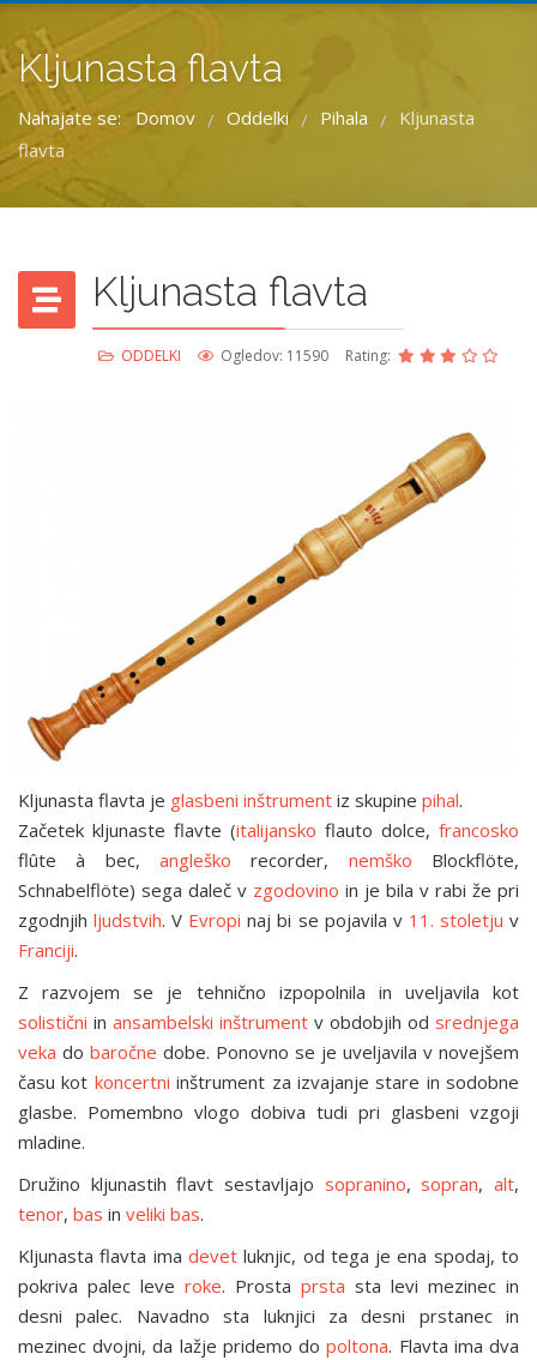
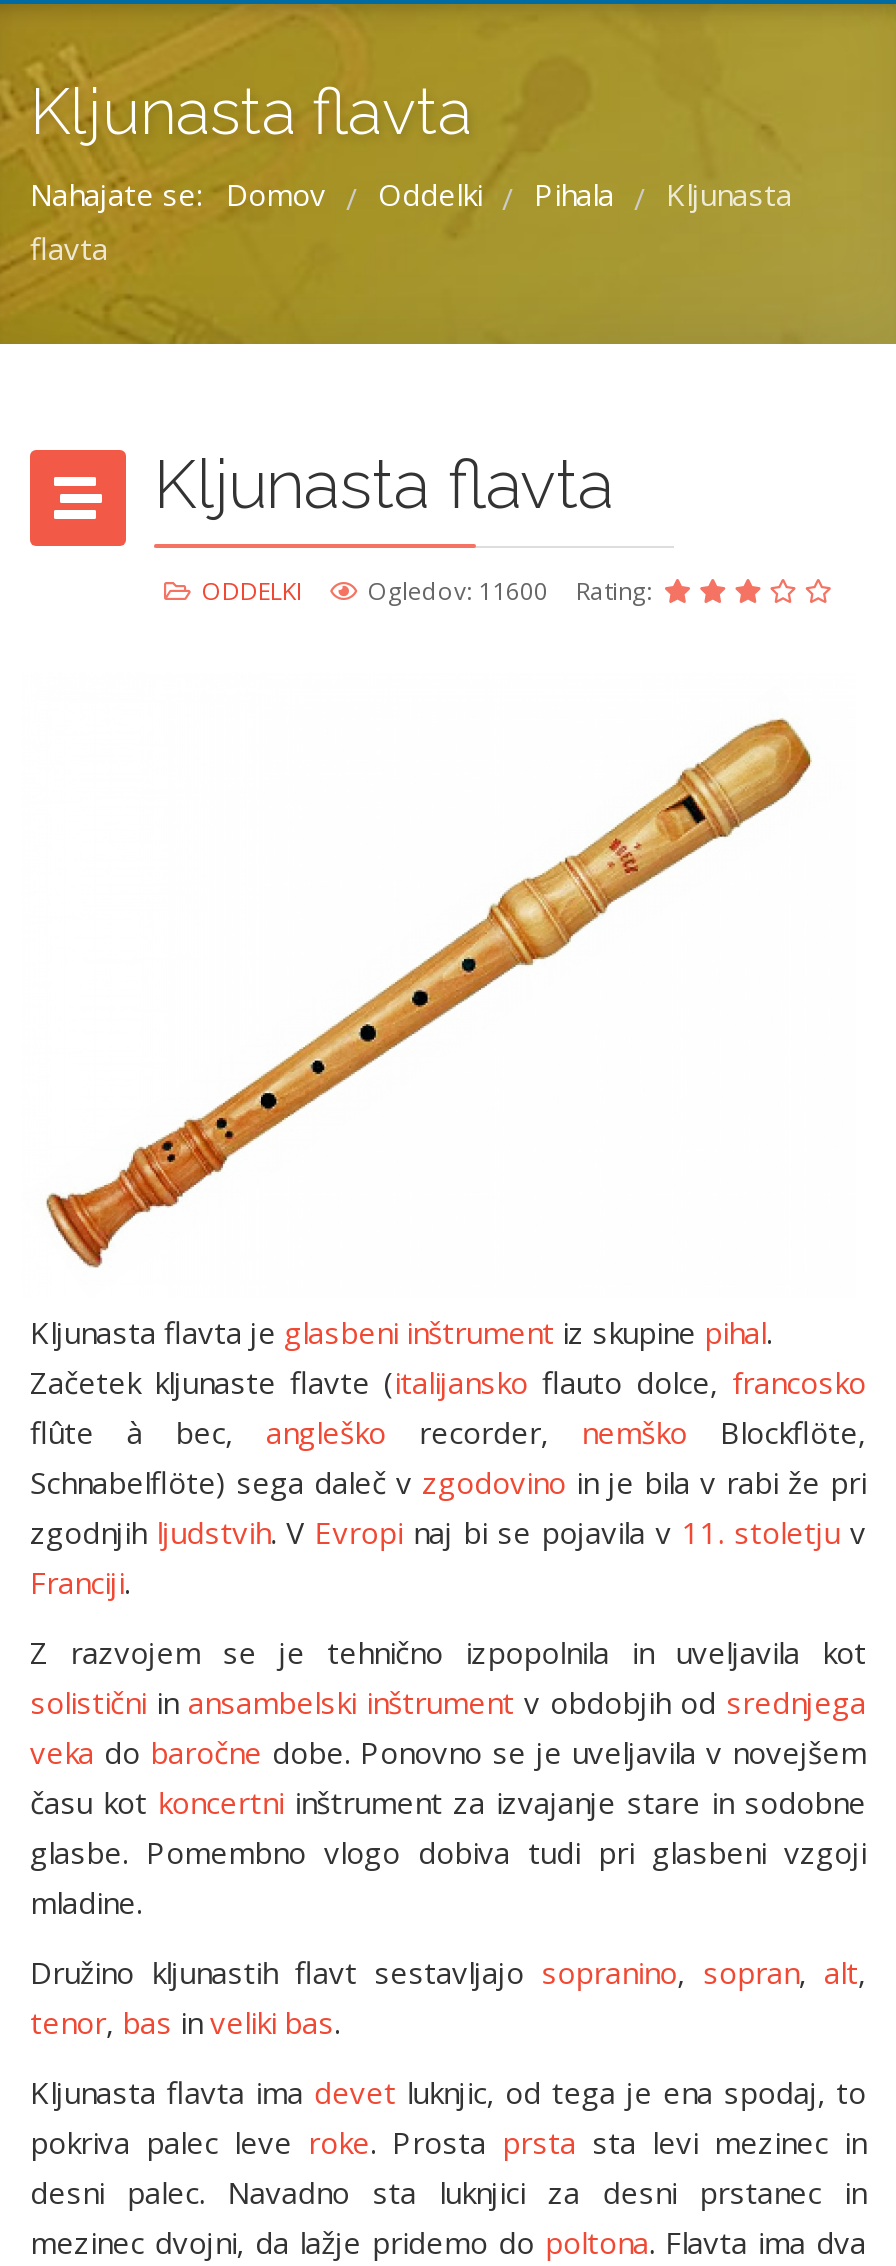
- ODDELKI Ogledov: 11590 Rating:
+ ODDELKI Ogledov: 11600 Rating:
